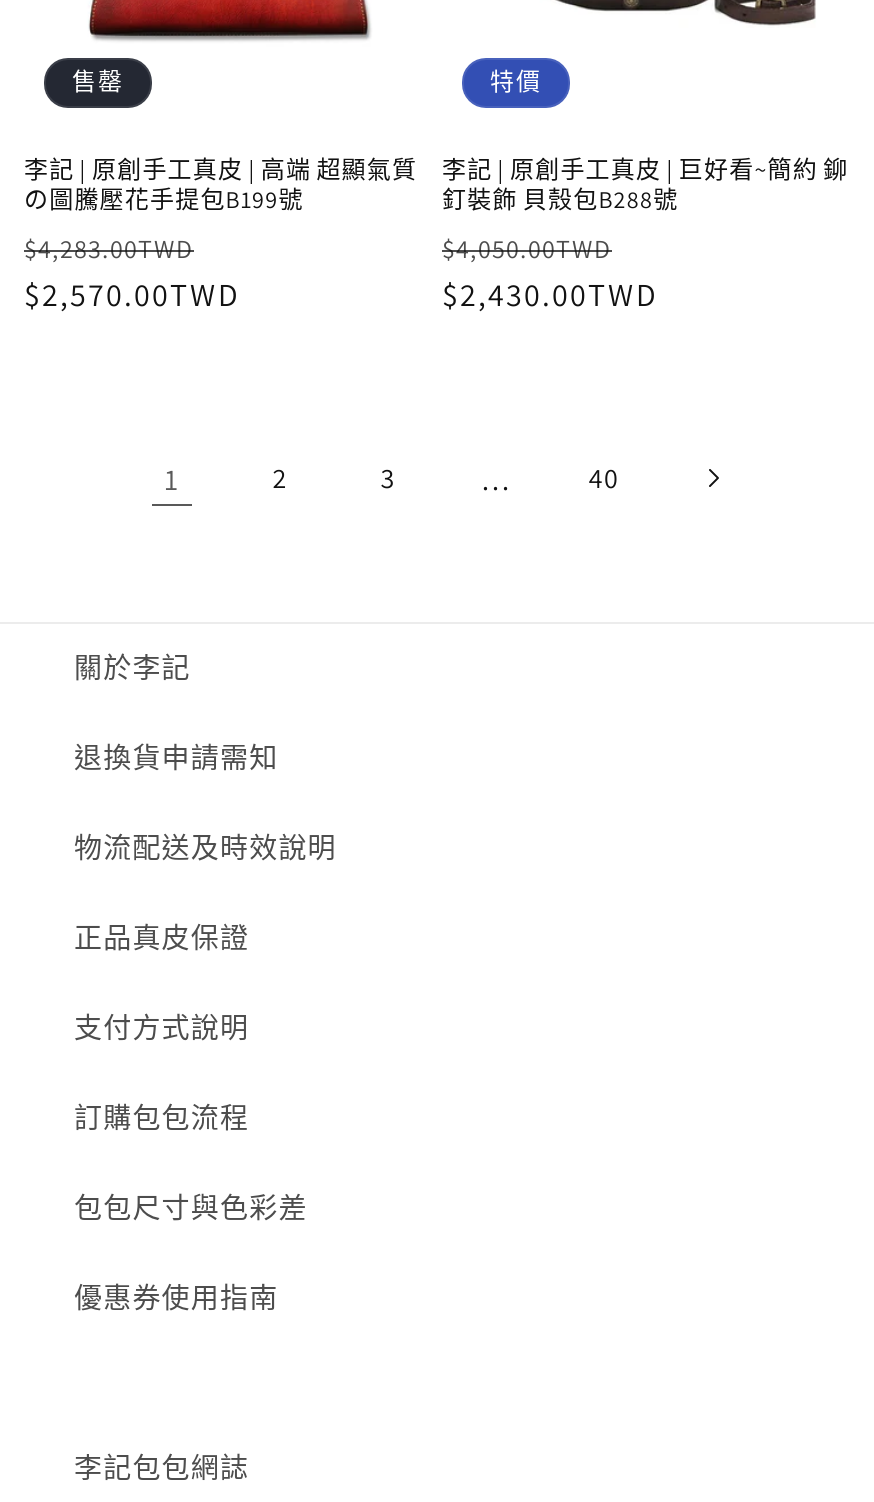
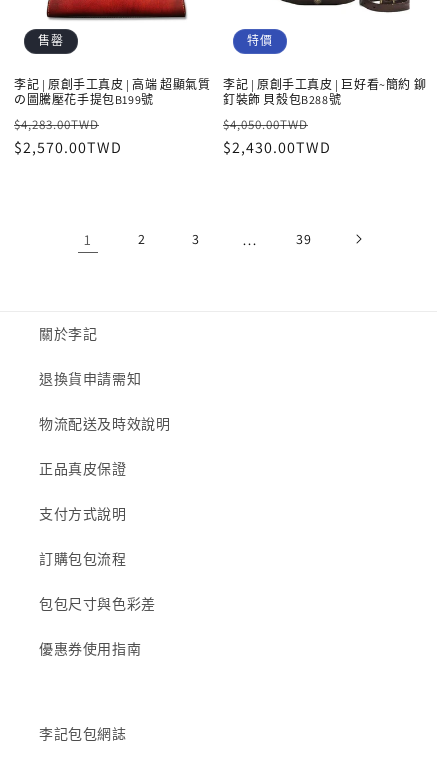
- 40
+ 39
